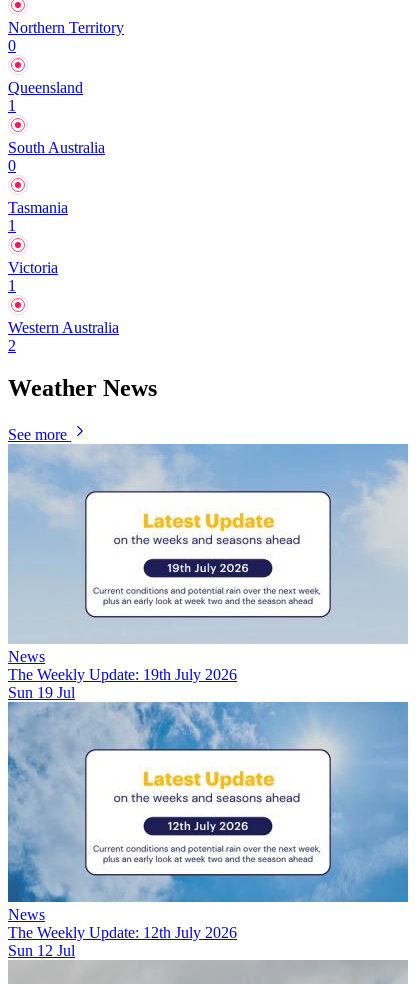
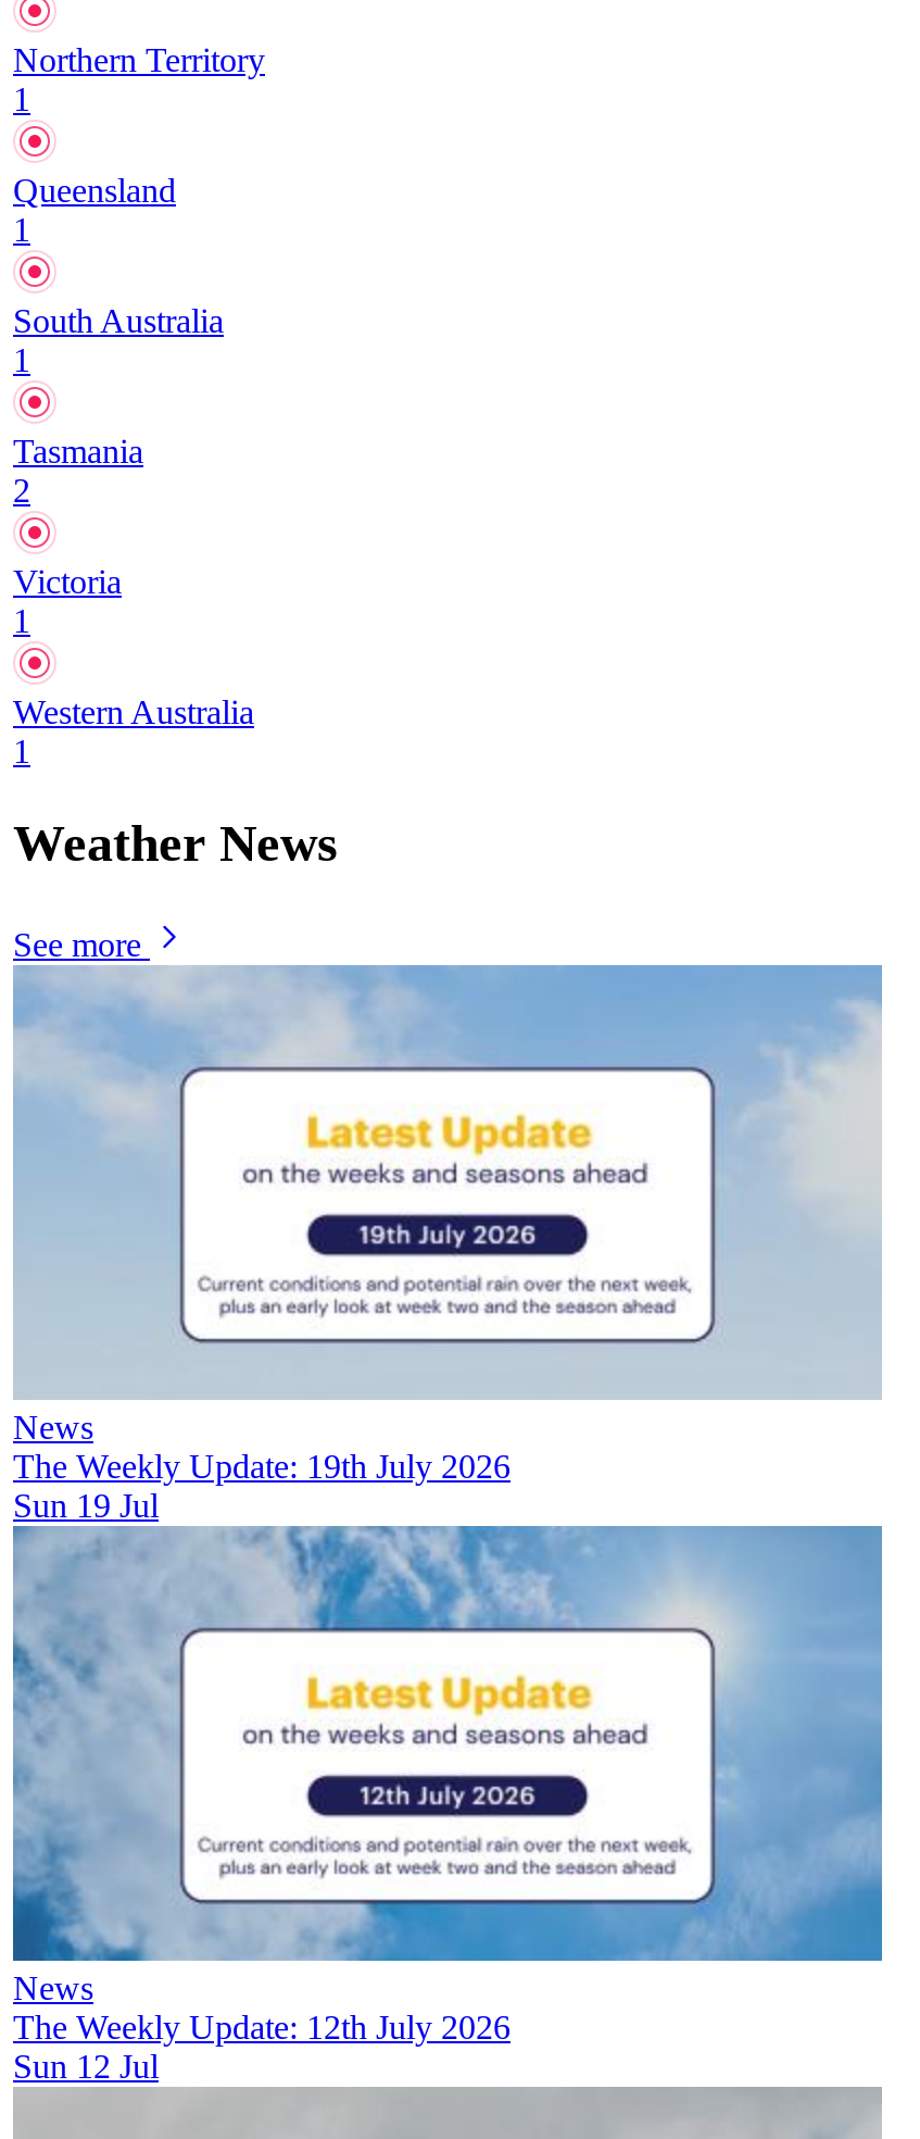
- 0
+ 1

- 0
+ 1

- 1
+ 2

- 2
+ 1
